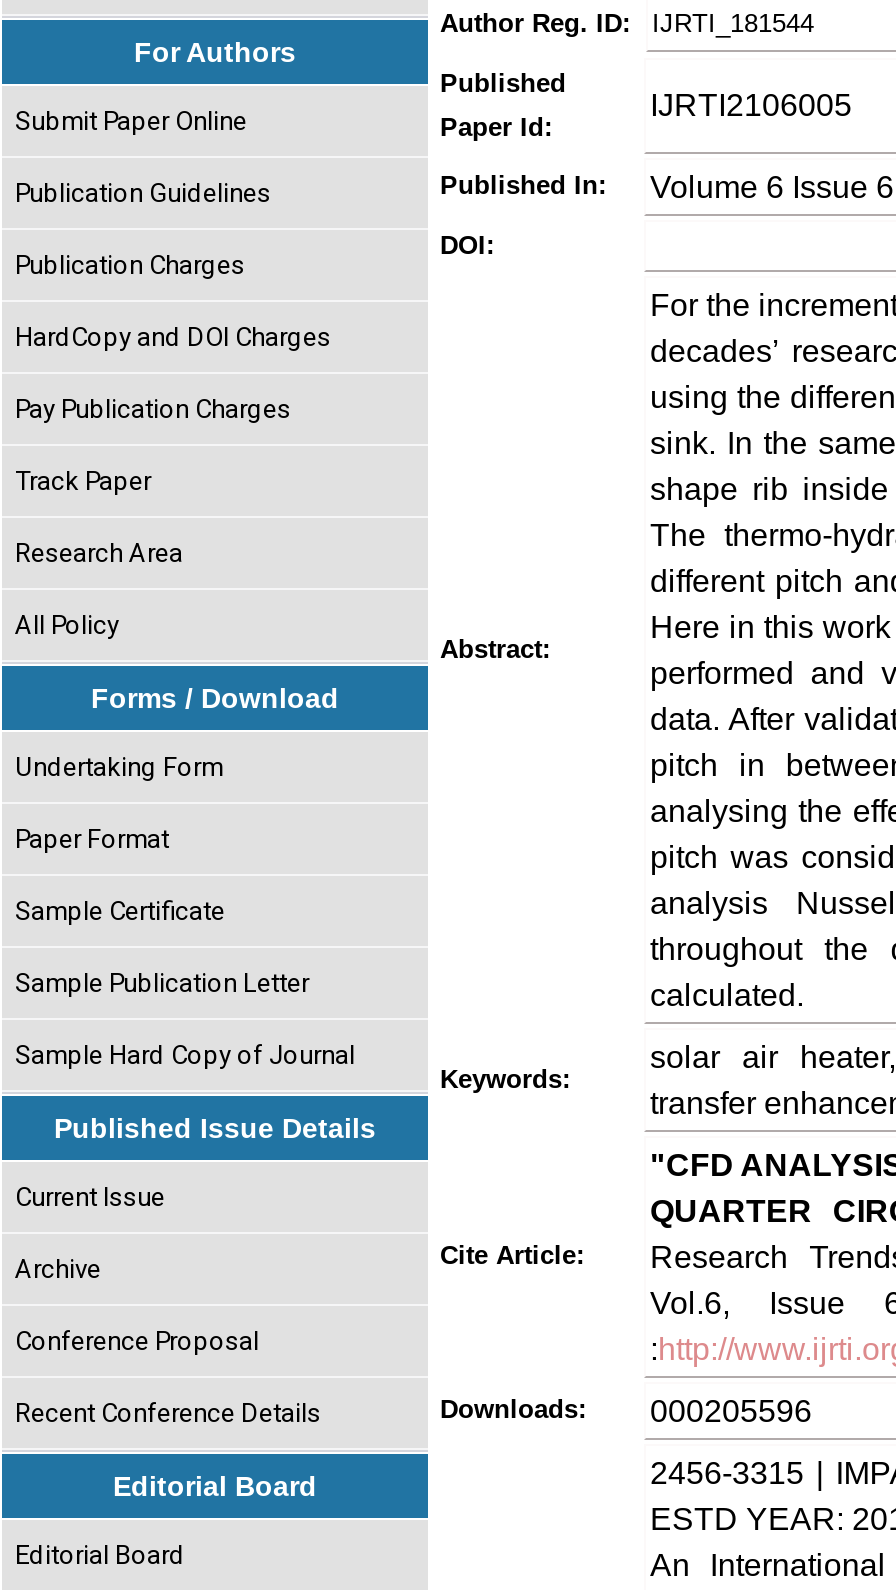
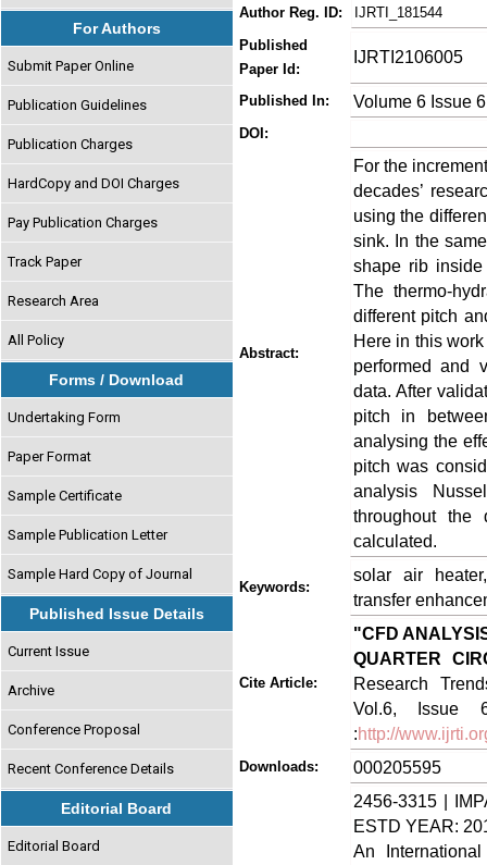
- 000205596
+ 000205595
